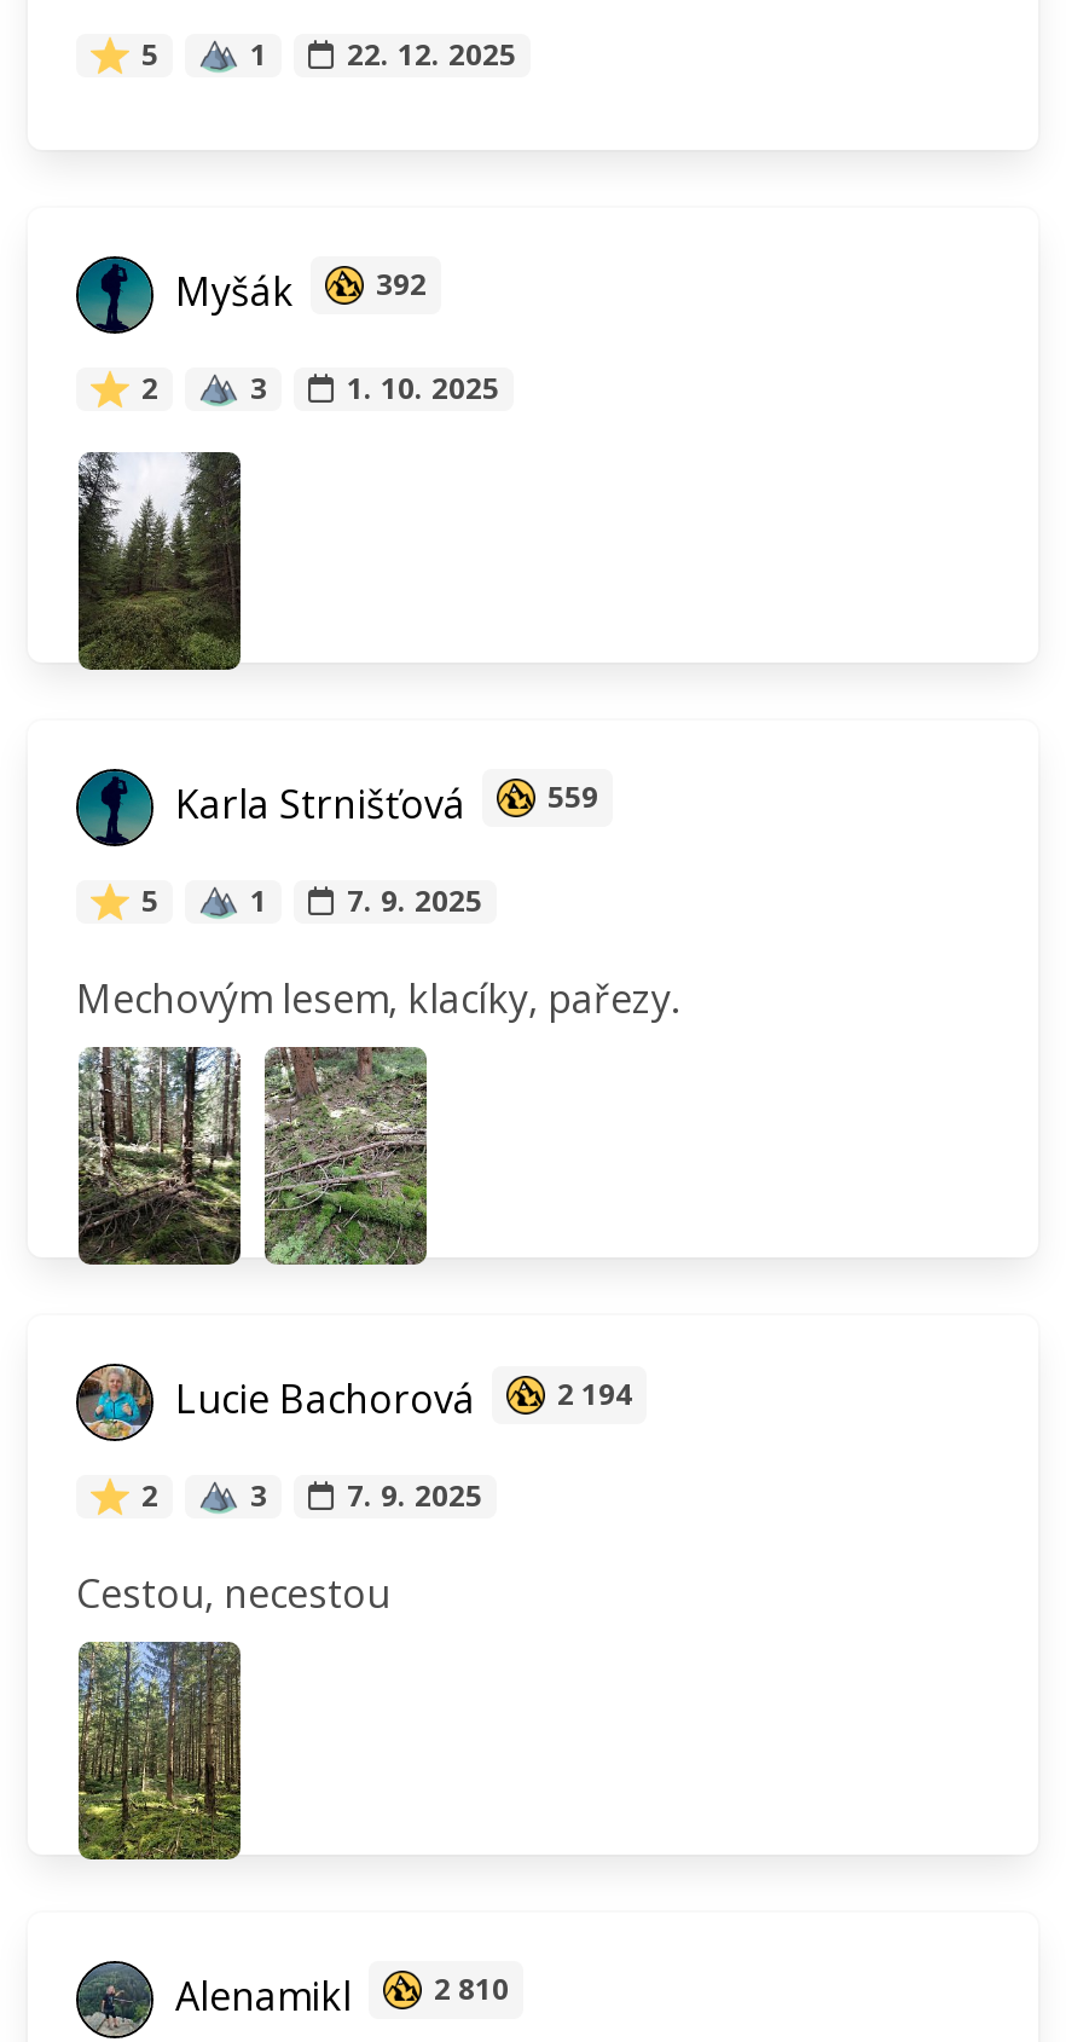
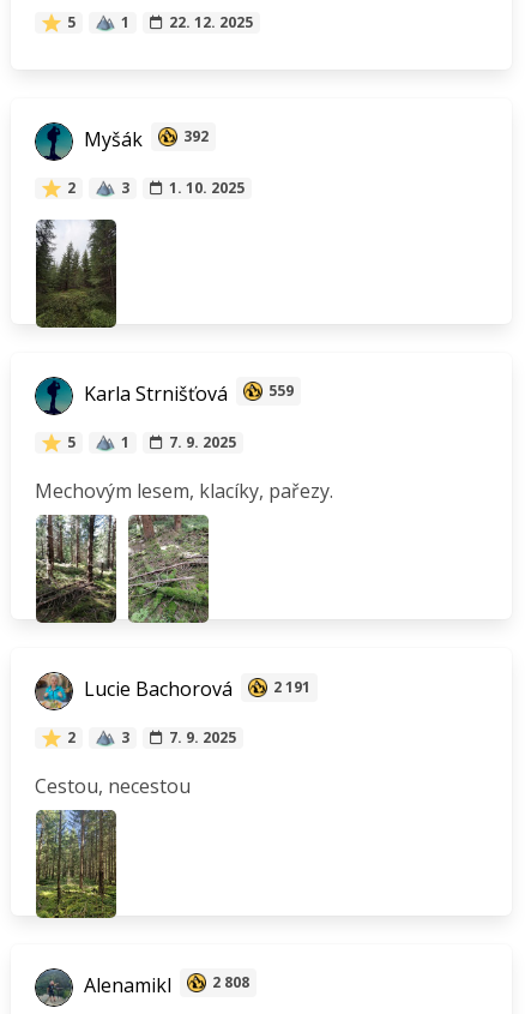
- Lucie Bachorová 2 194
+ Lucie Bachorová 2 191

- Alenamikl 2 810
+ Alenamikl 2 808
